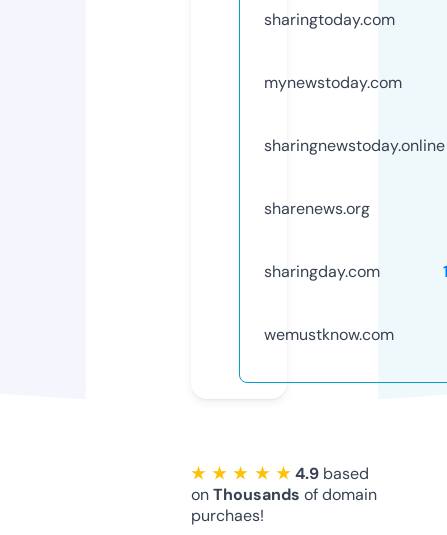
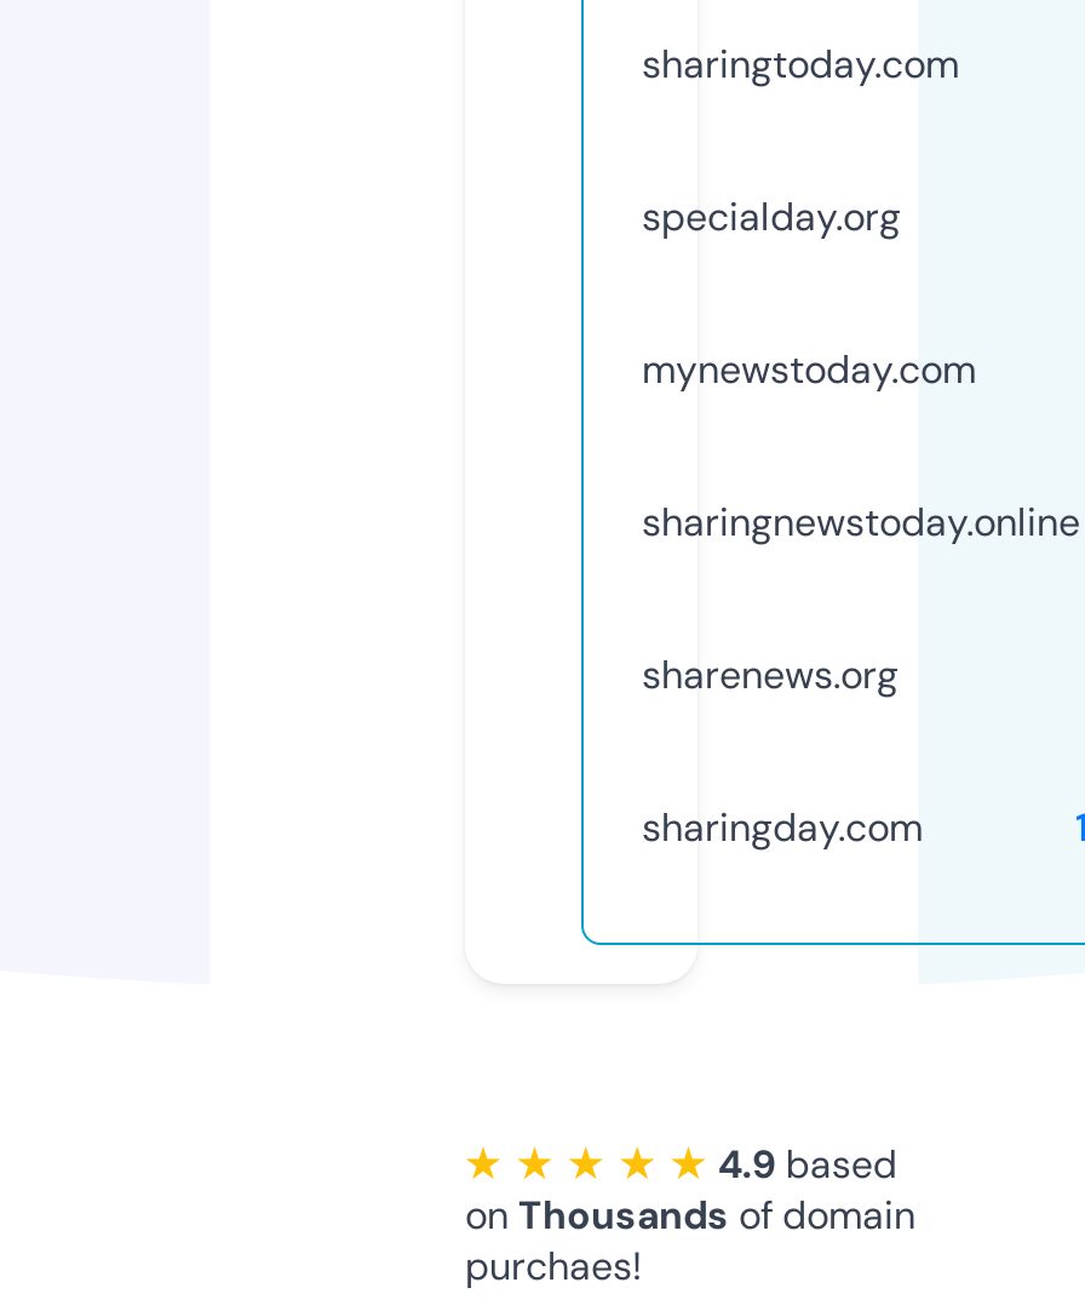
+ specialday.org

moved down: mynewstoday.com | sharingnewstoday.online | sharenews.org | sharingday.com

- wemustknow.com
